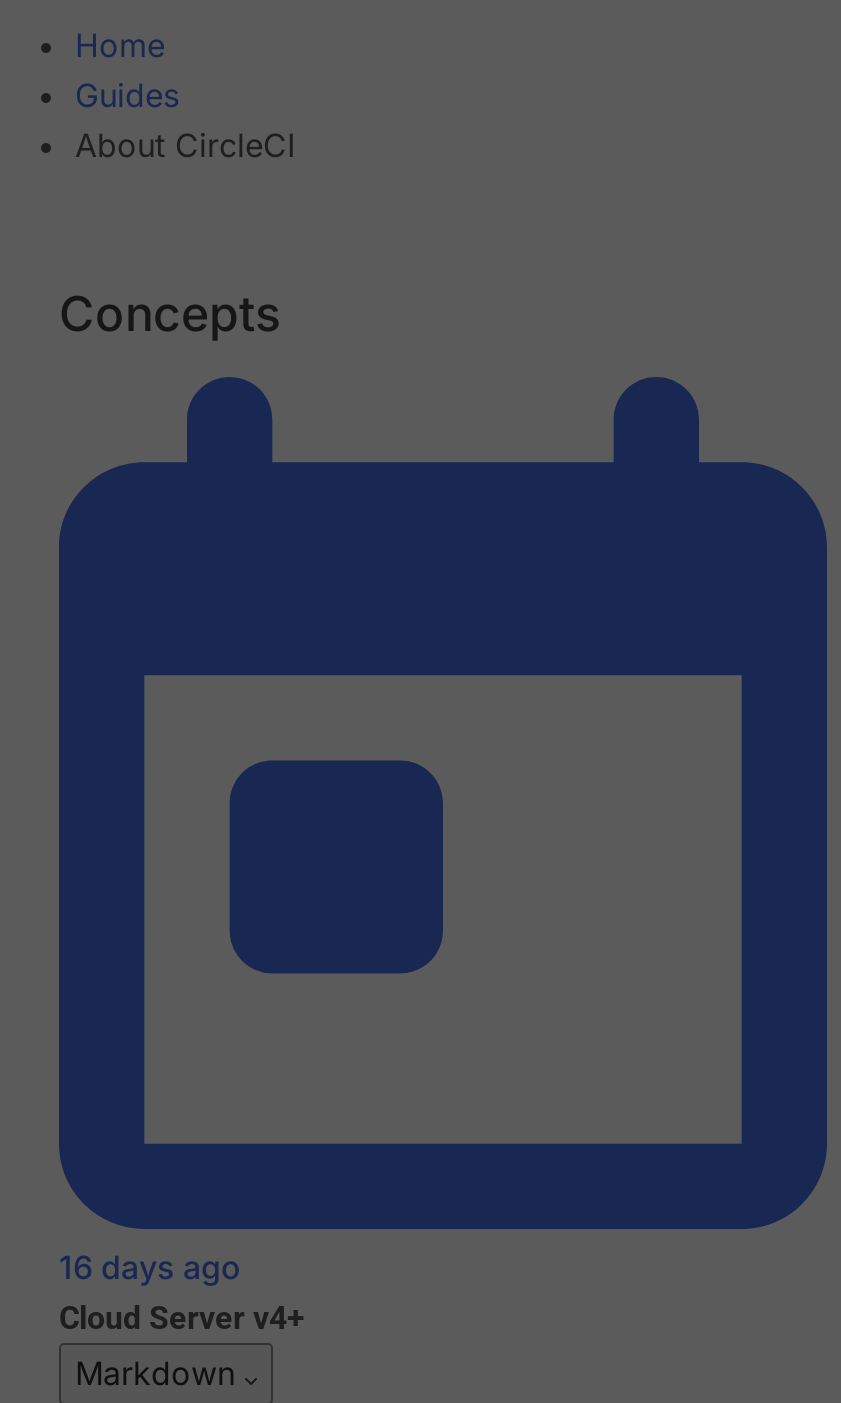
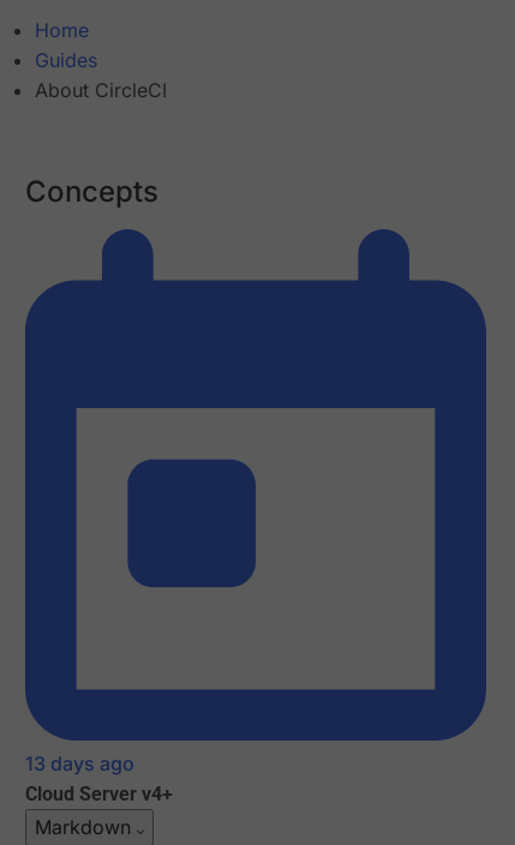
- 16 days ago
+ 13 days ago
